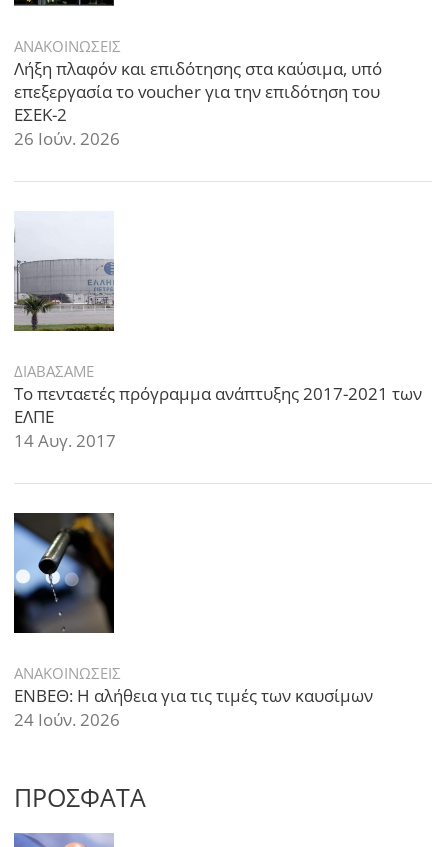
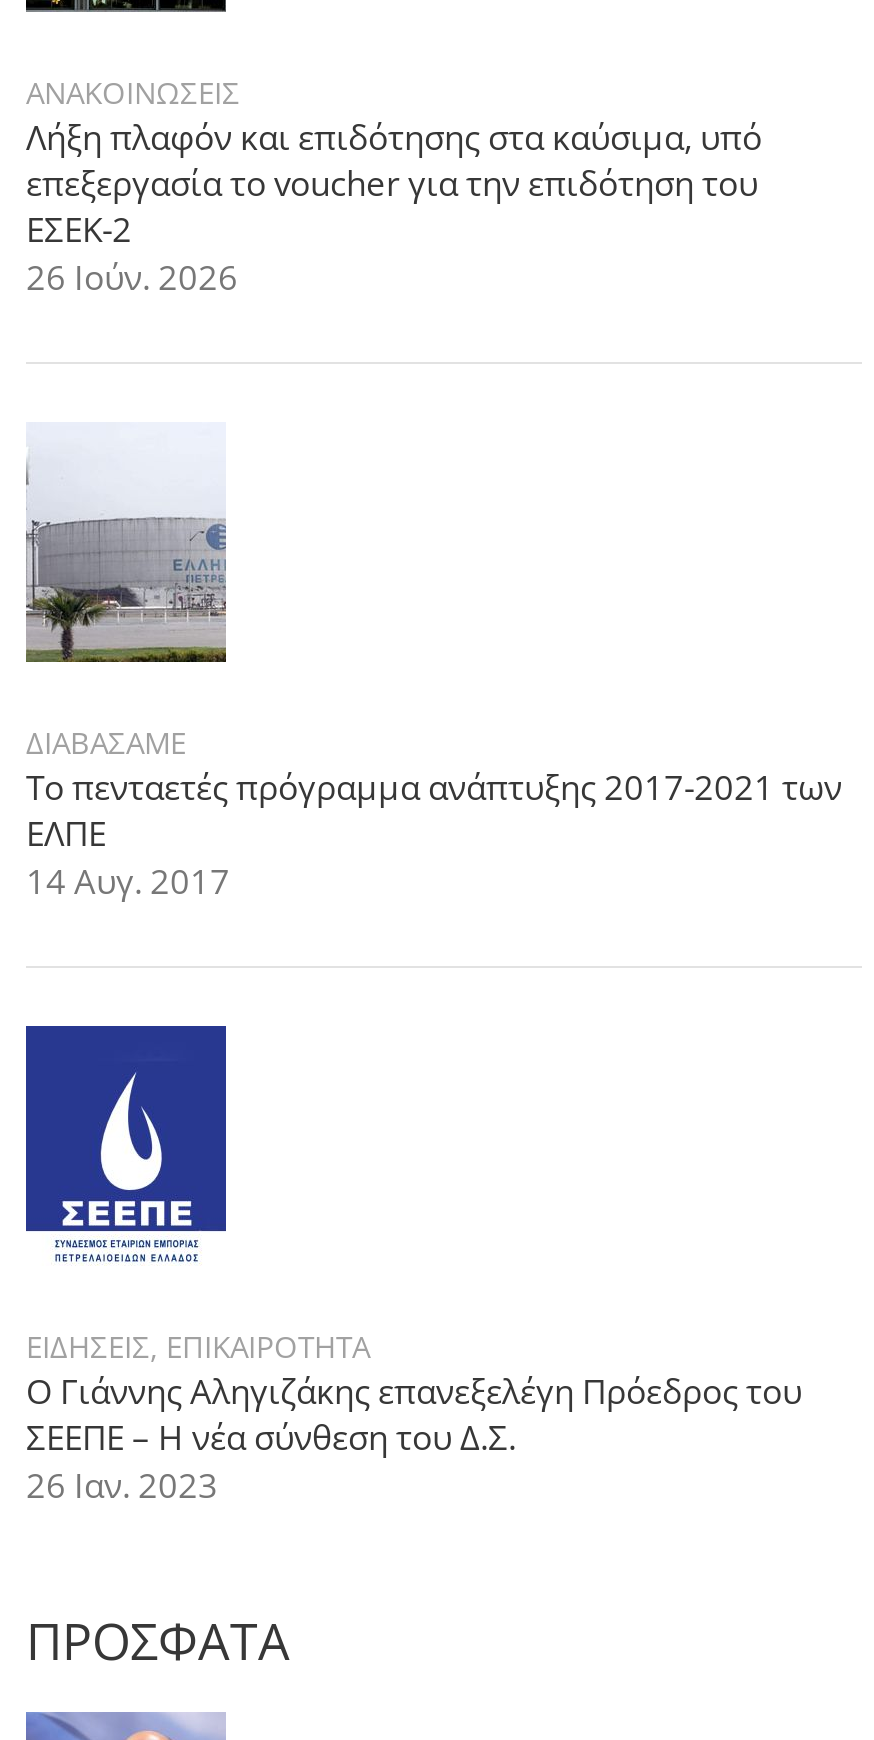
- [image]
- ΑΝΑΚΟΙΝΩΣΕΙΣ
- ΕΝΒΕΘ: Η αλήθεια για τις τιμές των καυσίμων
- 24 Ιούν. 2026
+ [image]
+ ΕΙΔΗΣΕΙΣ, ΕΠΙΚΑΙΡΟΤΗΤΑ
+ Ο Γιάννης Αληγιζάκης επανεξελέγη Πρόεδρος του
+ ΣΕΕΠΕ – Η νέα σύνθεση του Δ.Σ.
+ 26 Ιαν. 2023
